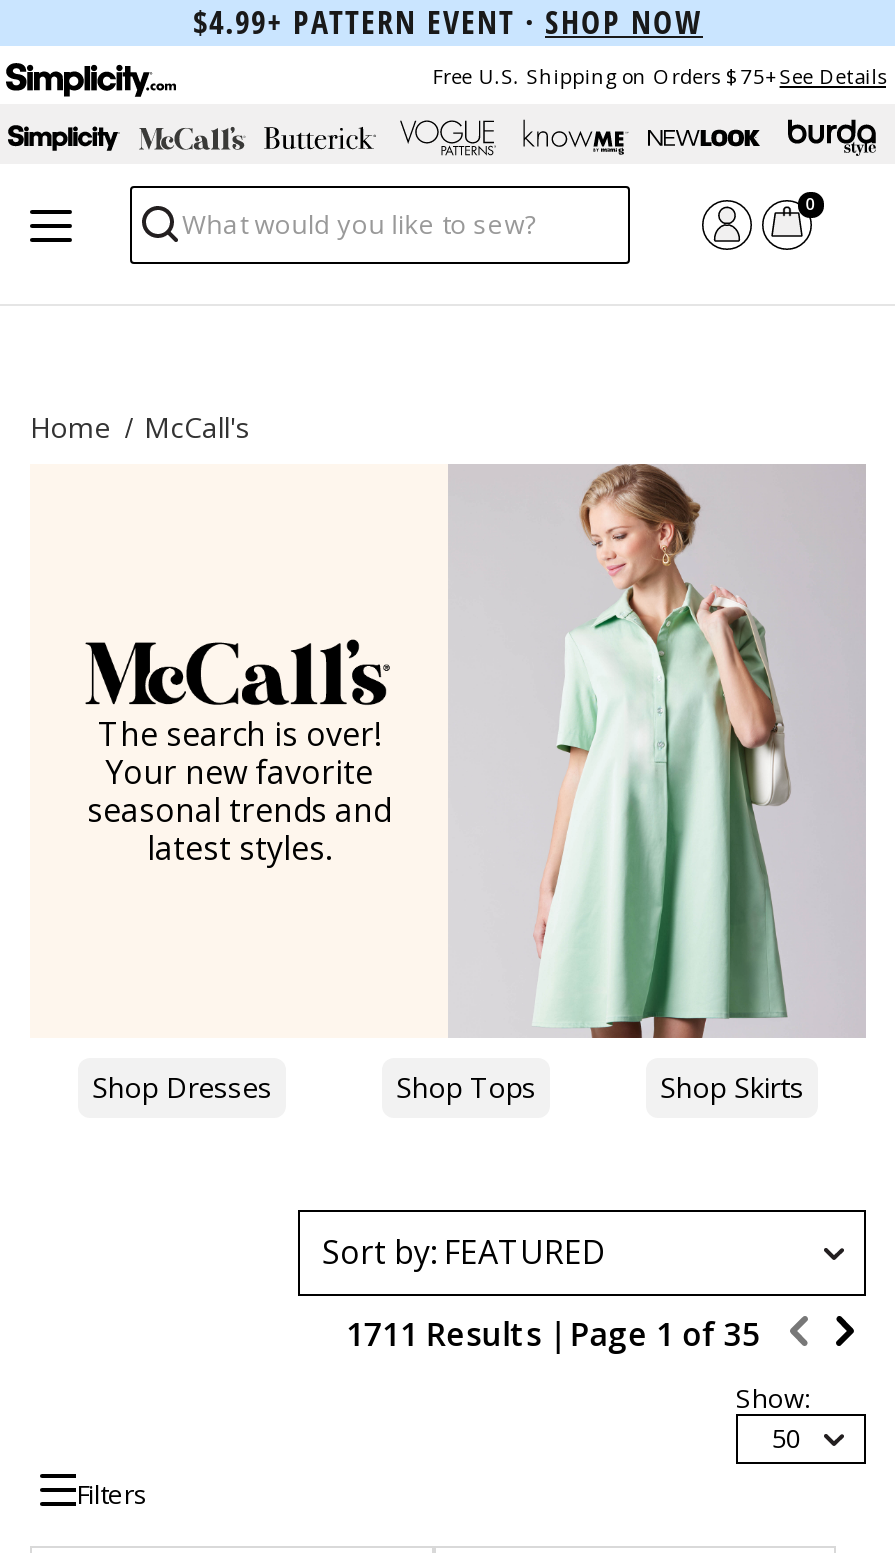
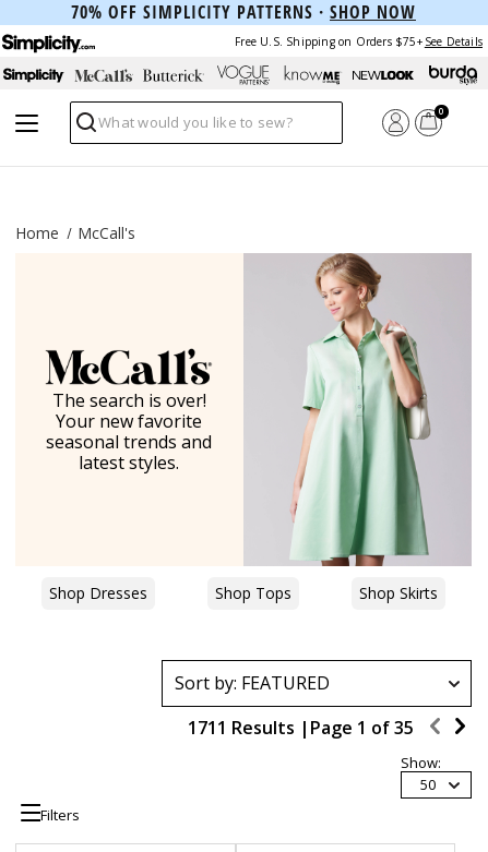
- $4.99+ PATTERN EVENT · SHOP NOW
+ 70% OFF SIMPLICITY PATTERNS · SHOP NOW
